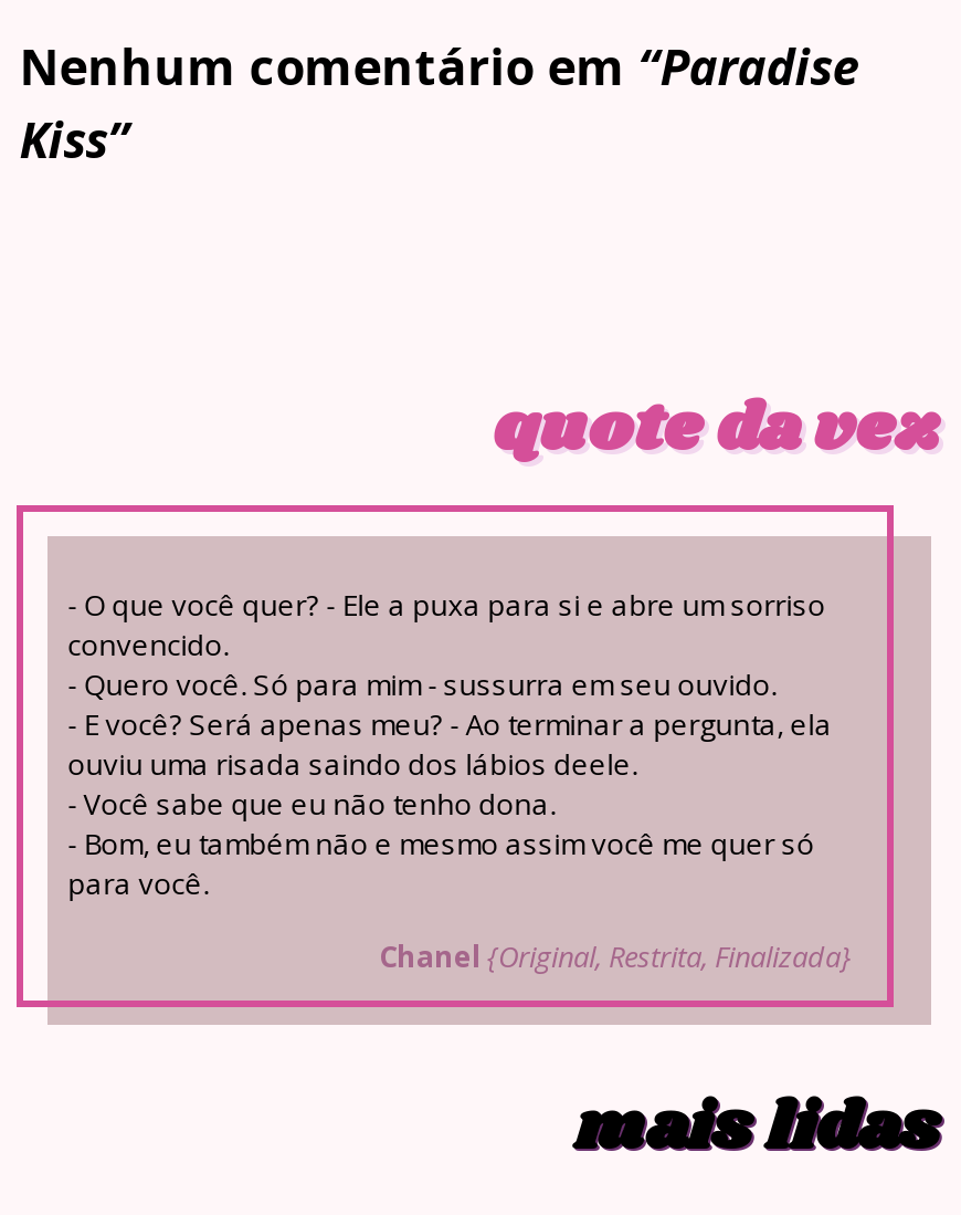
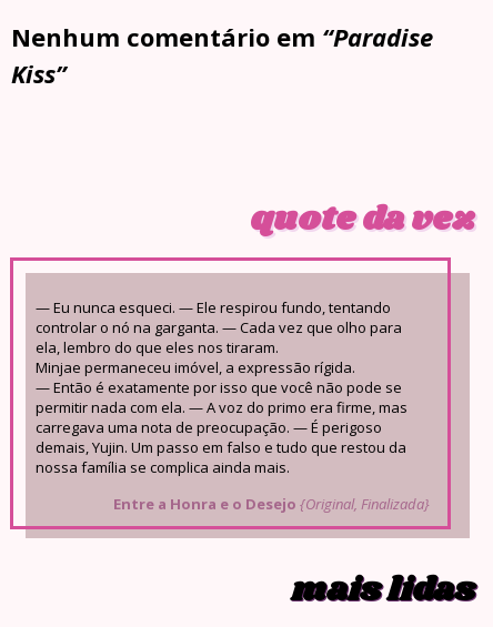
- - O que você quer? - Ele a puxa para si e abre um sorriso
- convencido.
- - Quero você. Só para mim - sussurra em seu ouvido.
- - E você? Será apenas meu? - Ao terminar a pergunta, ela
- ouviu uma risada saindo dos lábios deele.
- - Você sabe que eu não tenho dona.
- - Bom, eu também não e mesmo assim você me quer só
- para você.
+ — Eu nunca esqueci. — Ele respirou fundo, tentando
+ controlar o nó na garganta. — Cada vez que olho para
+ ela, lembro do que eles nos tiraram.
+ Minjae permaneceu imóvel, a expressão rígida.
+ — Então é exatamente por isso que você não pode se
+ permitir nada com ela. — A voz do primo era firme, mas
+ carregava uma nota de preocupação. — É perigoso
+ demais, Yujin. Um passo em falso e tudo que restou da
+ nossa família se complica ainda mais.

- Chanel {Original, Restrita, Finalizada}
+ Entre a Honra e o Desejo {Original, Finalizada}
